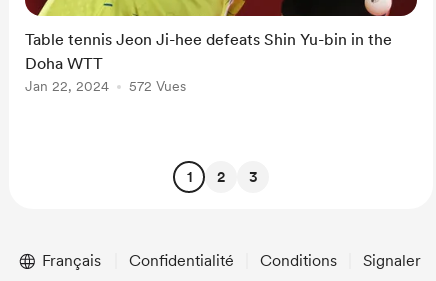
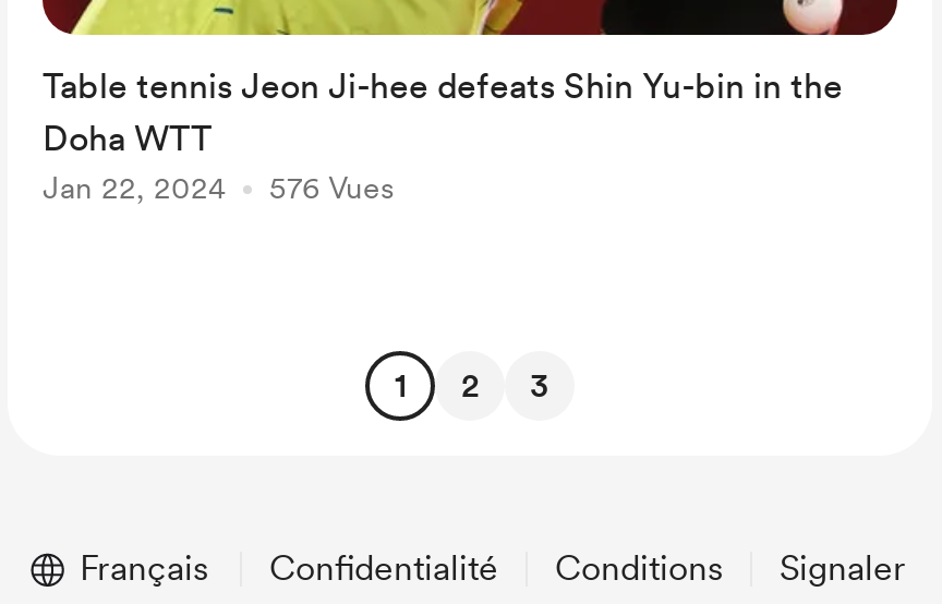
- Jan 22, 2024 572 Vues
+ Jan 22, 2024 576 Vues
